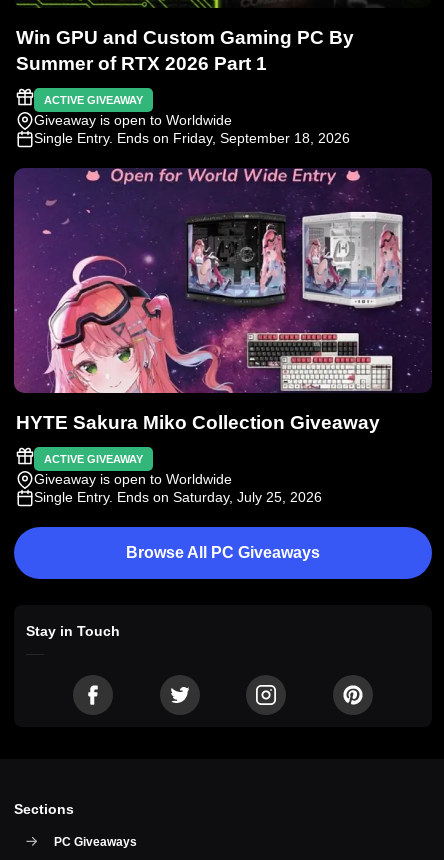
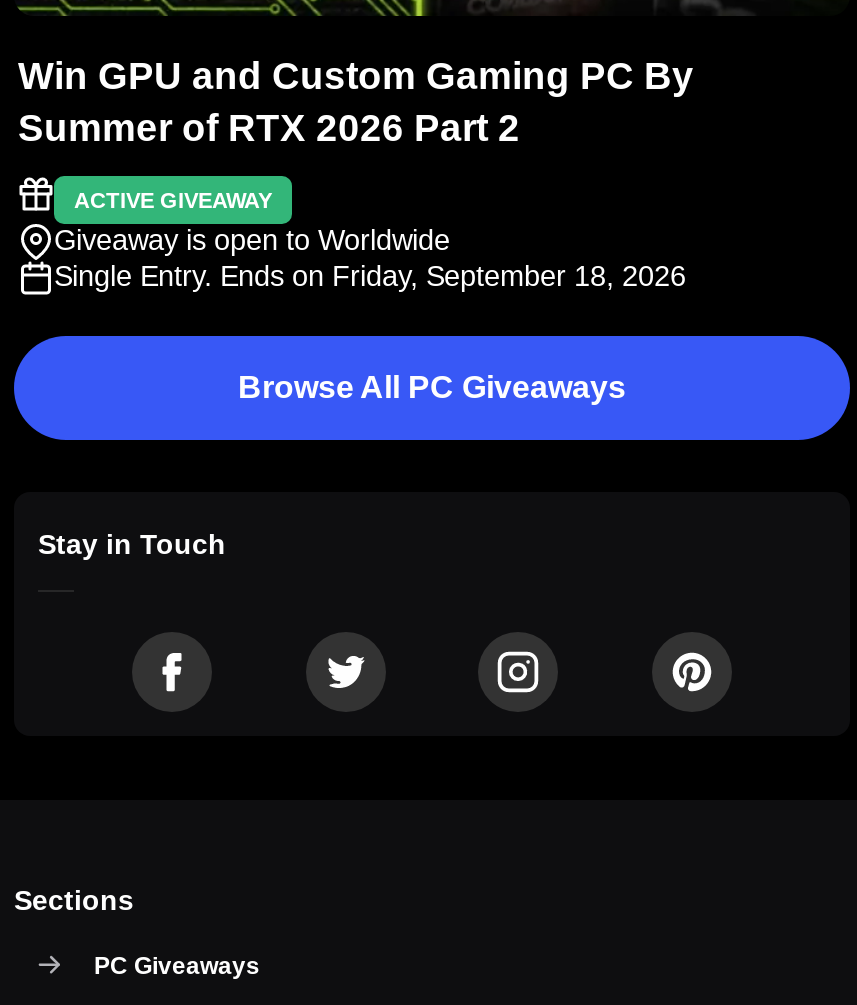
- Summer of RTX 2026 Part 1
+ Summer of RTX 2026 Part 2

- [image]
- HYTE Sakura Miko Collection Giveaway
- ACTIVE GIVEAWAY
- Giveaway is open to Worldwide
- Single Entry. Ends on Saturday, July 25, 2026
